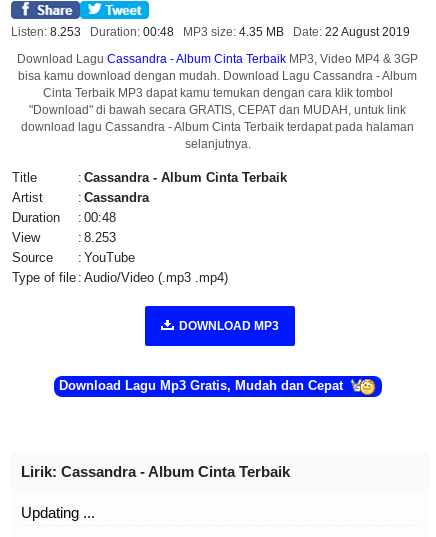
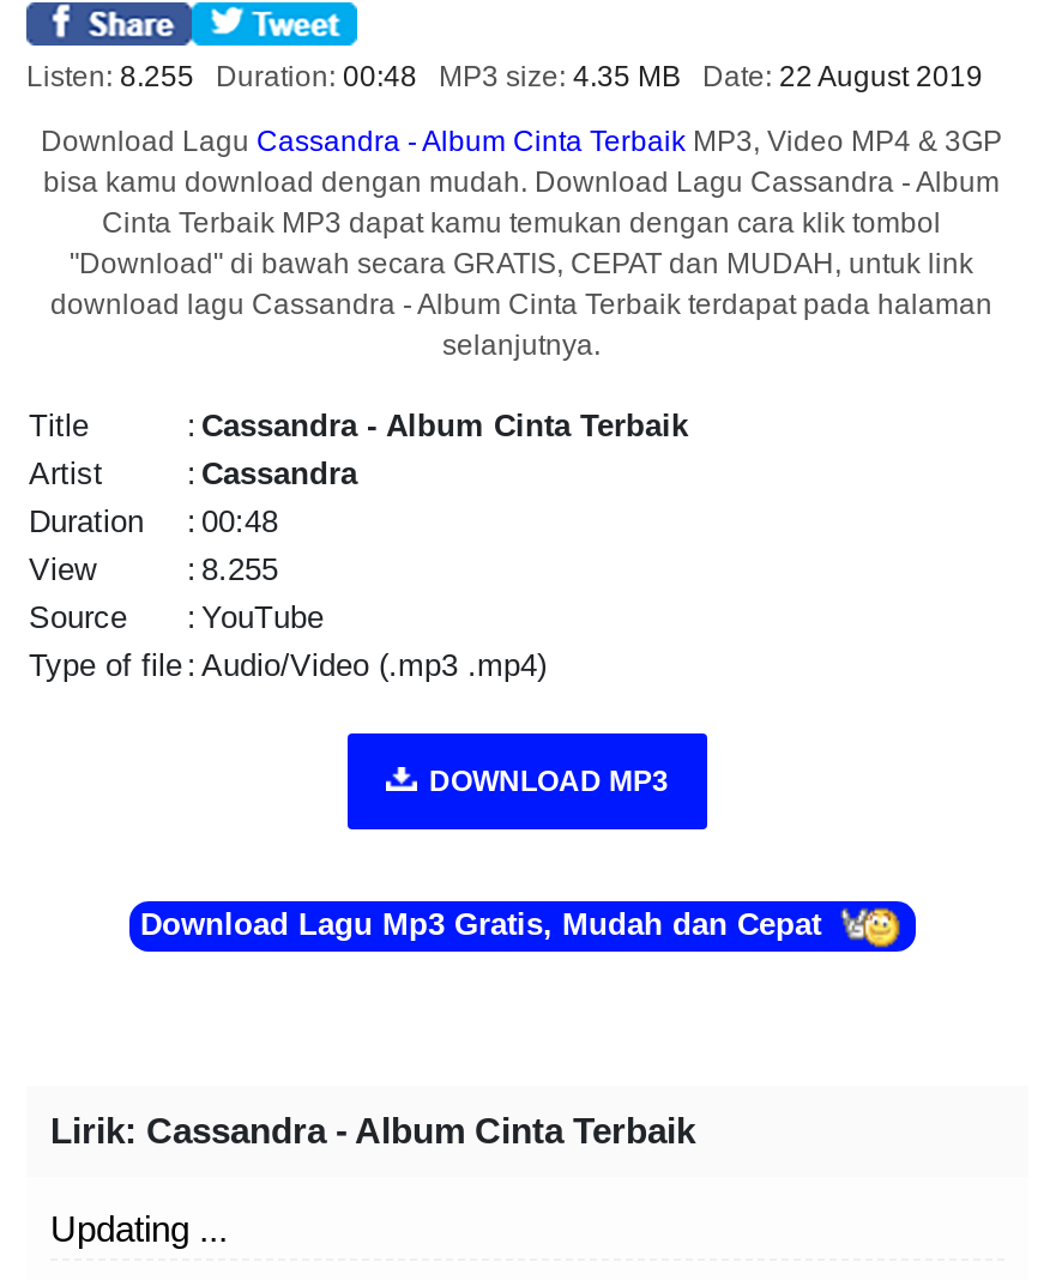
- Listen: 8.253 Duration: 00:48 MP3 size: 4.35 MB Date: 22 August 2019
+ Listen: 8.255 Duration: 00:48 MP3 size: 4.35 MB Date: 22 August 2019

- : 8.253
+ : 8.255
